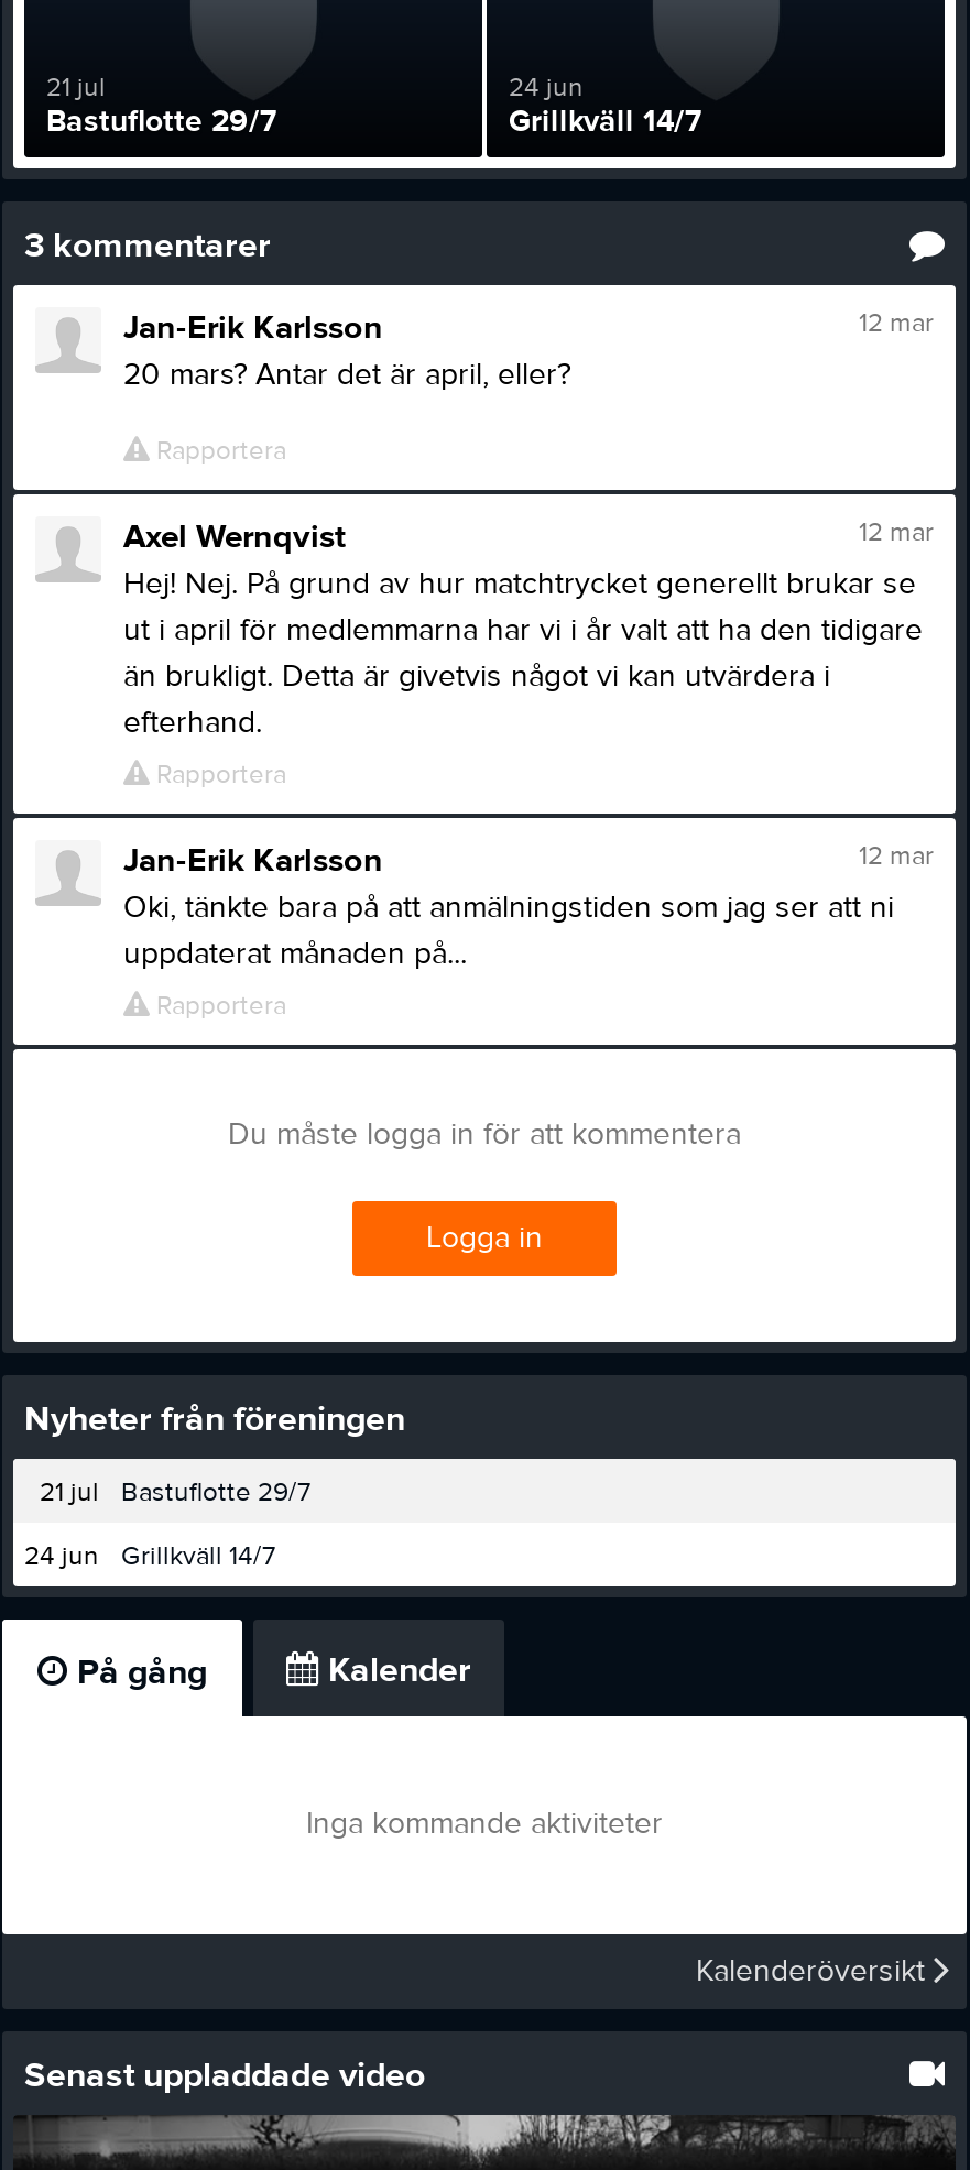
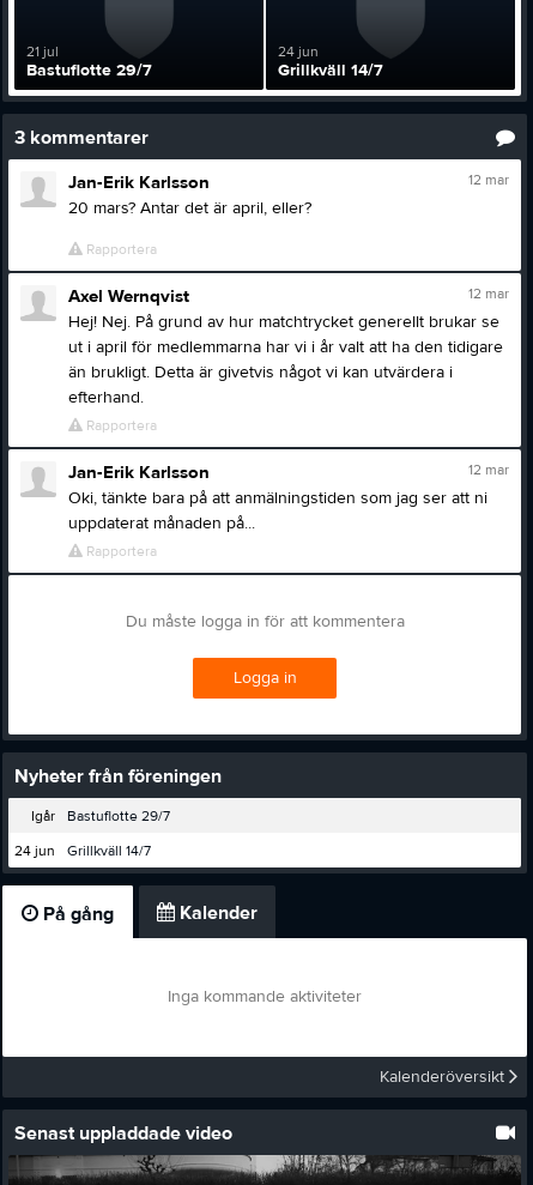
- 21 jul
+ Igår
